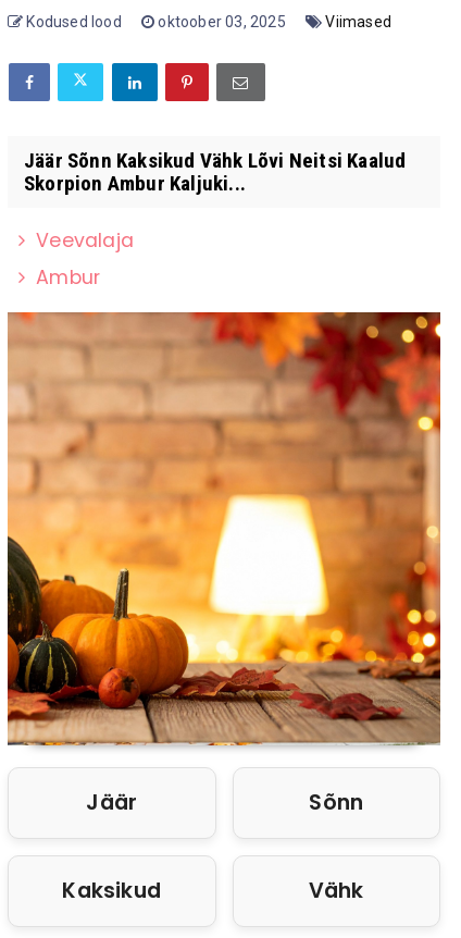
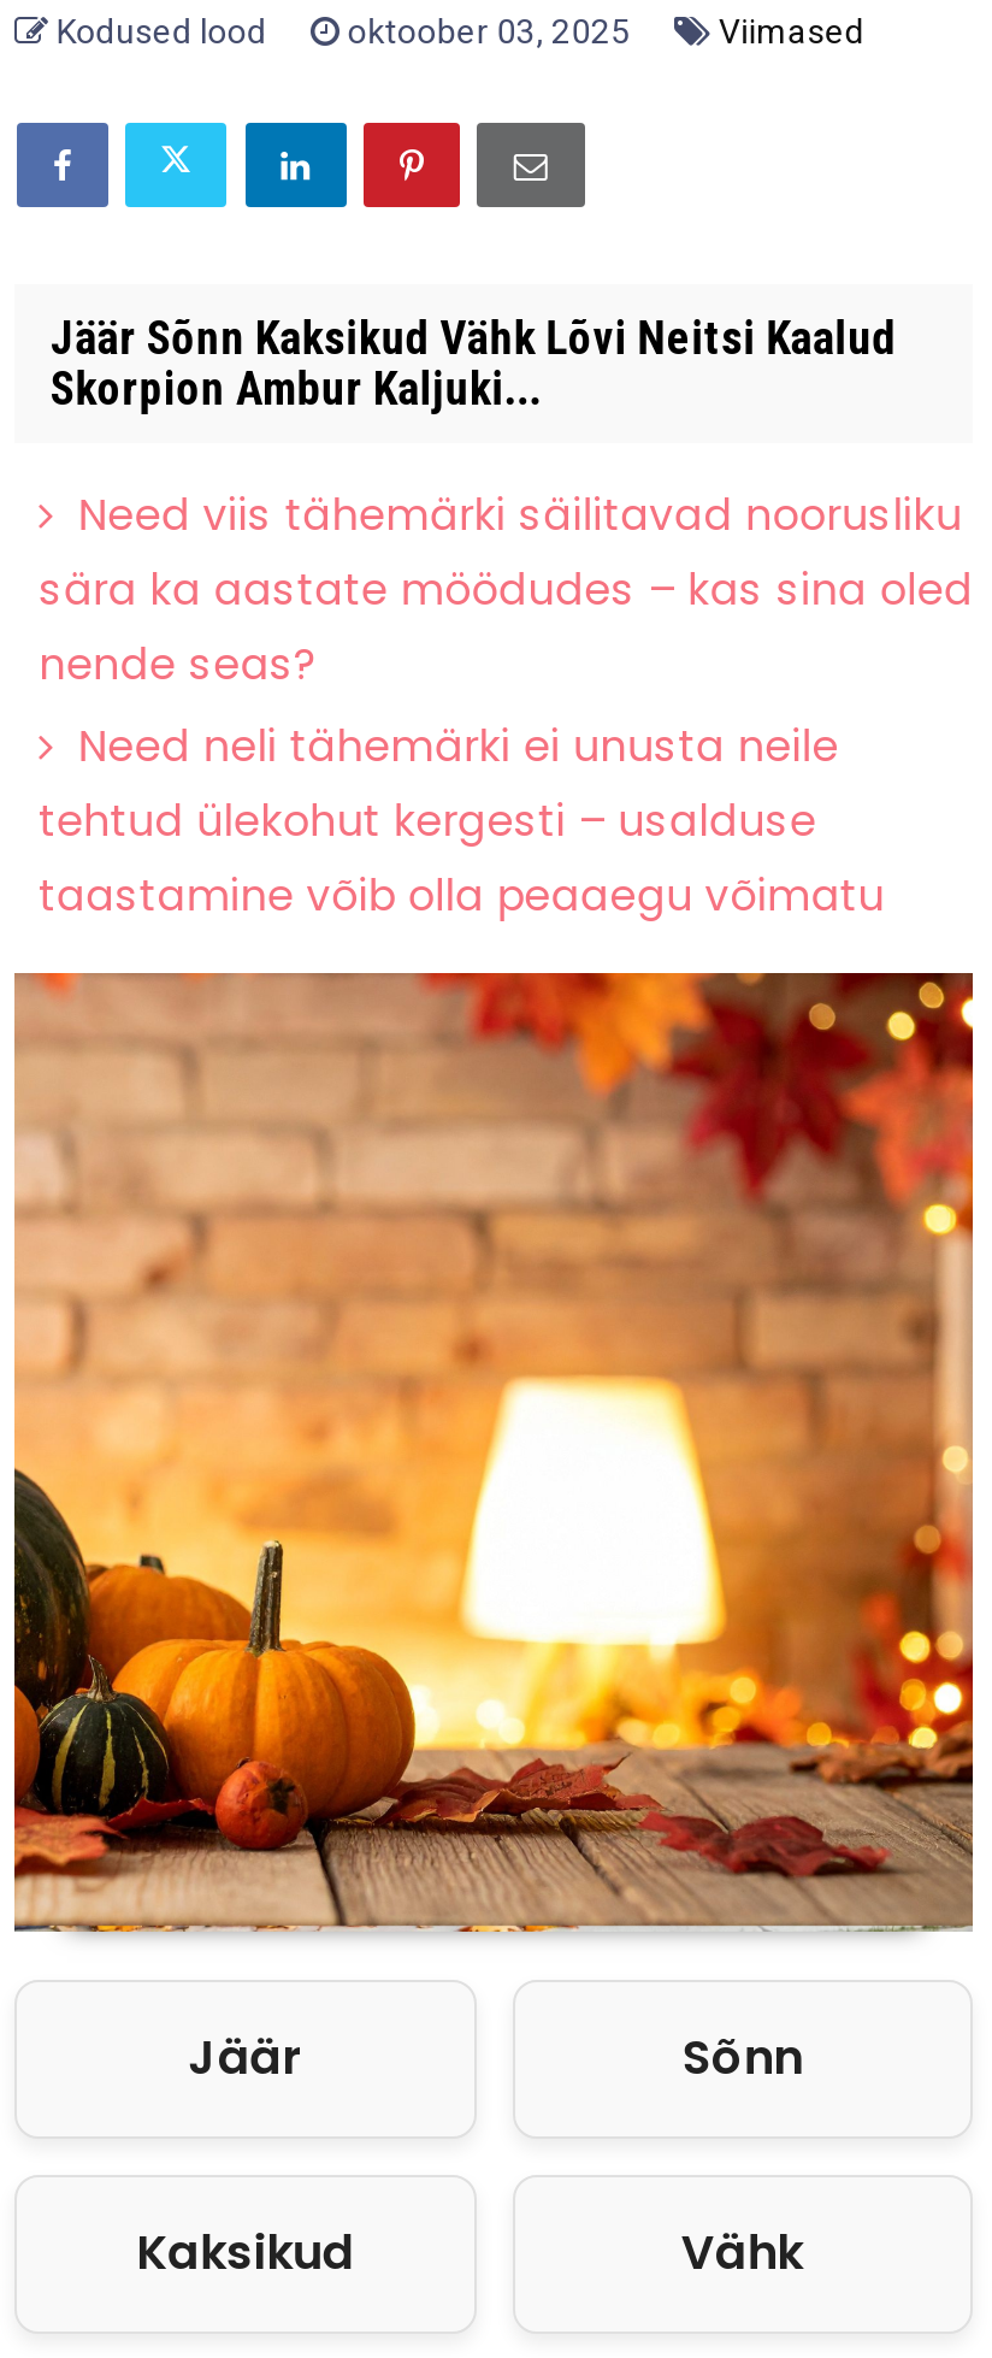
- Veevalaja
- Ambur
+ Need viis tähemärki säilitavad noorusliku
+ sära ka aastate möödudes – kas sina oled
+ nende seas?
+ Need neli tähemärki ei unusta neile
+ tehtud ülekohut kergesti – usalduse
+ taastamine võib olla peaaegu võimatu
